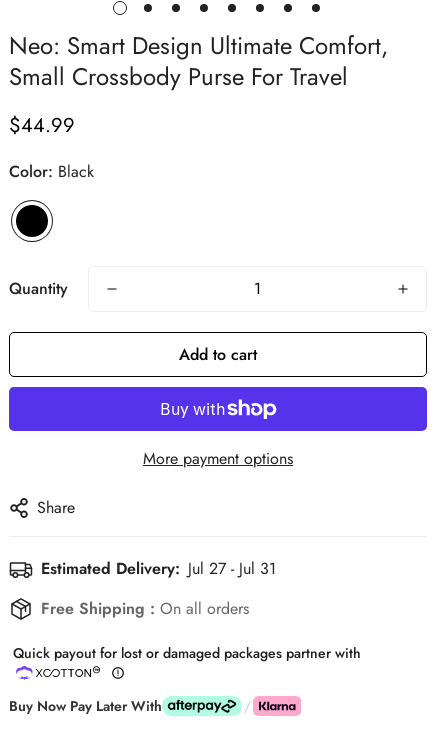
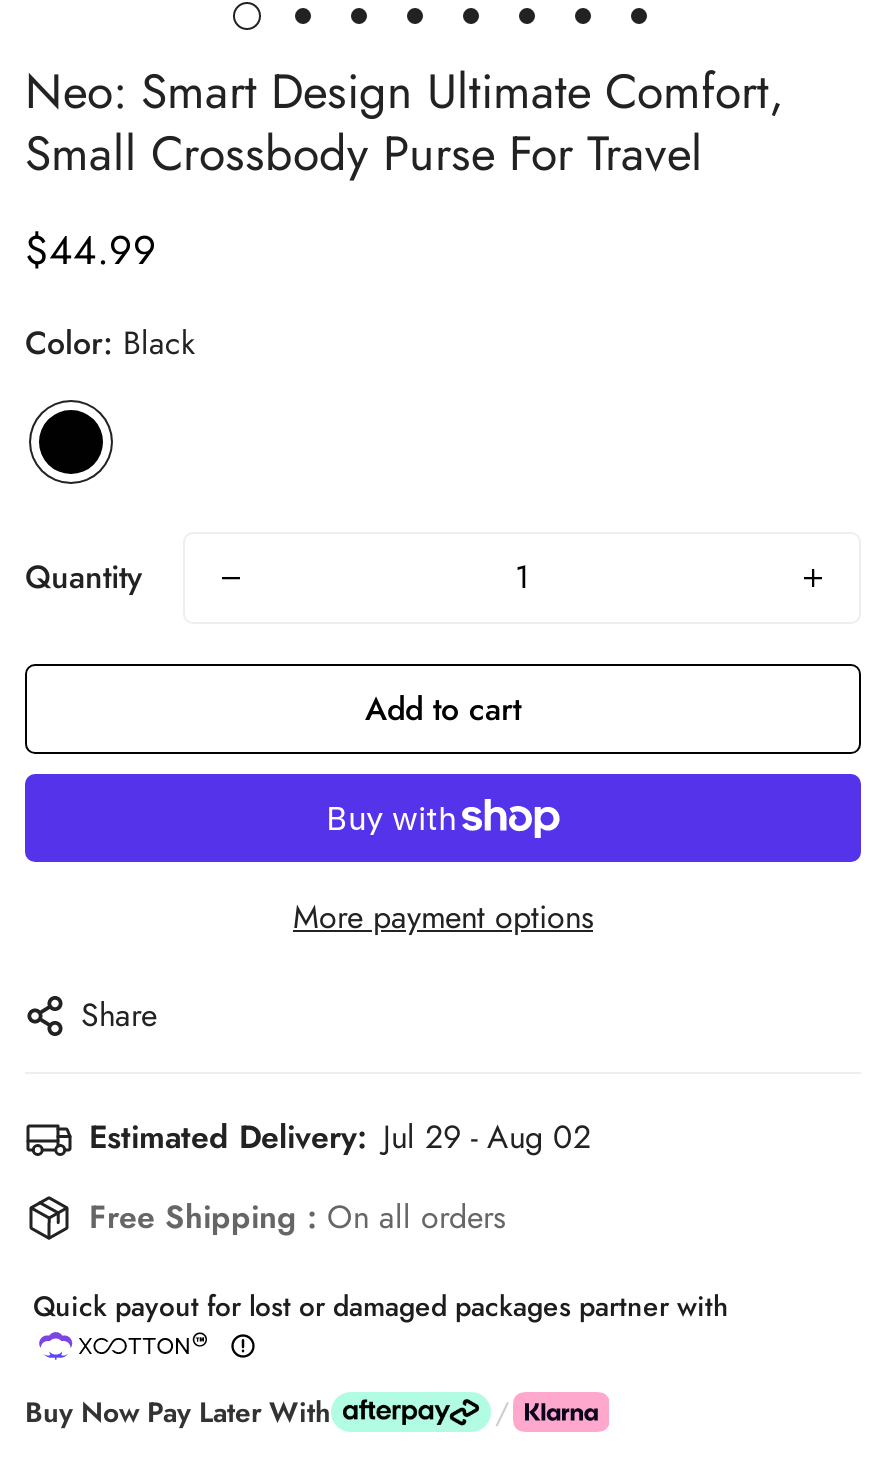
- Estimated Delivery: Jul 27 - Jul 31
+ Estimated Delivery: Jul 29 - Aug 02
